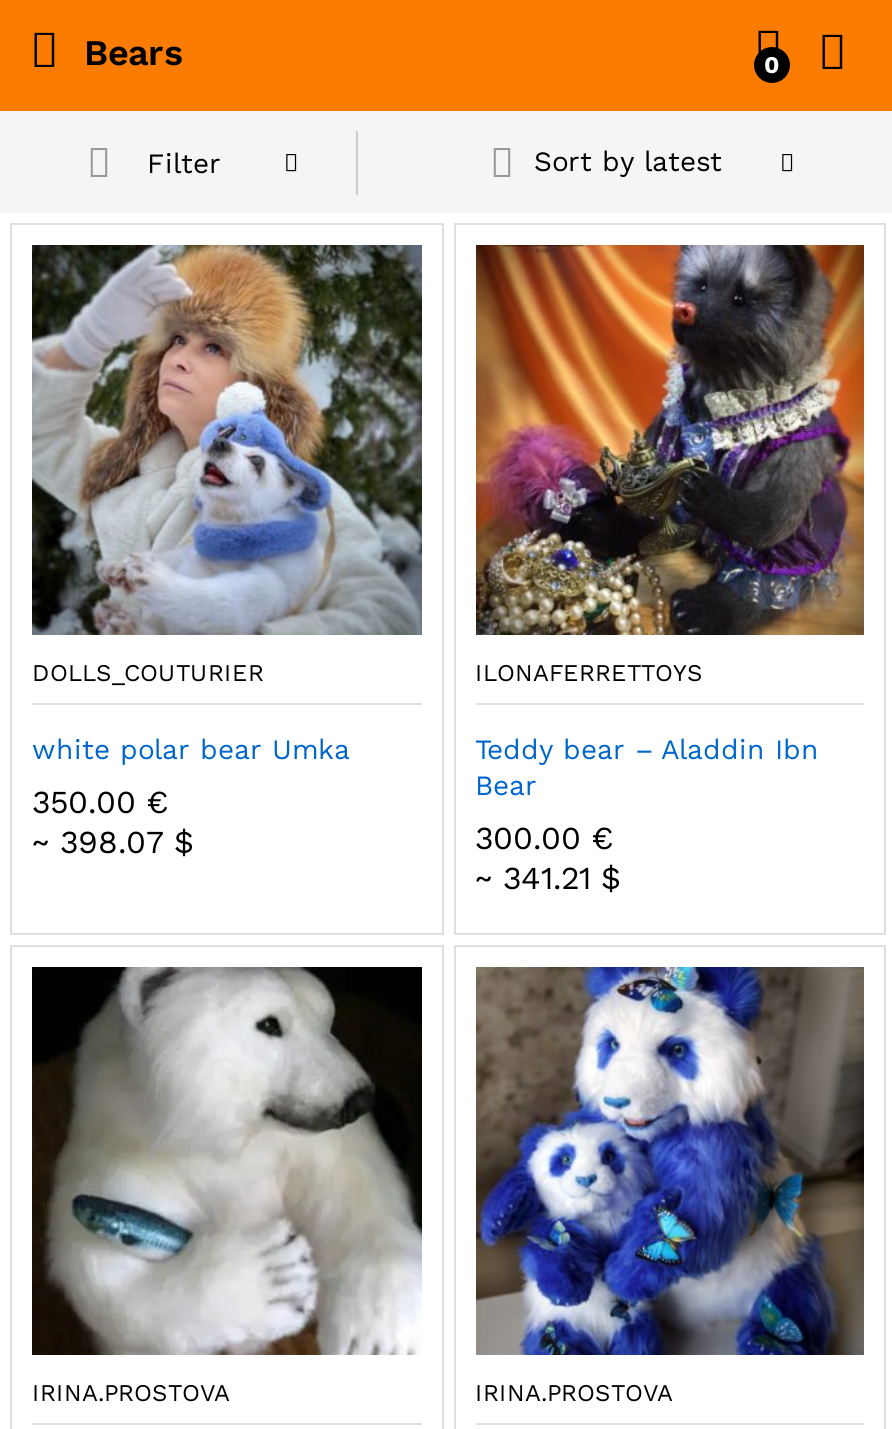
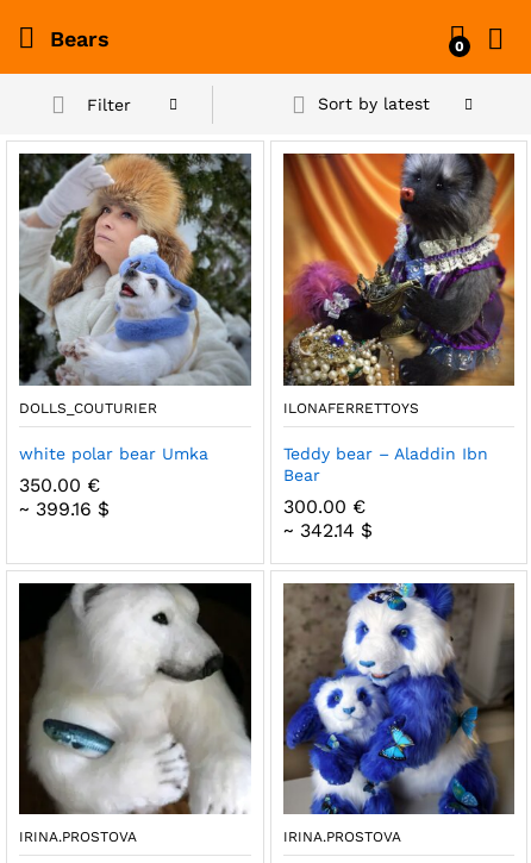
- ~ 398.07 $
+ ~ 399.16 $

- ~ 341.21 $
+ ~ 342.14 $
